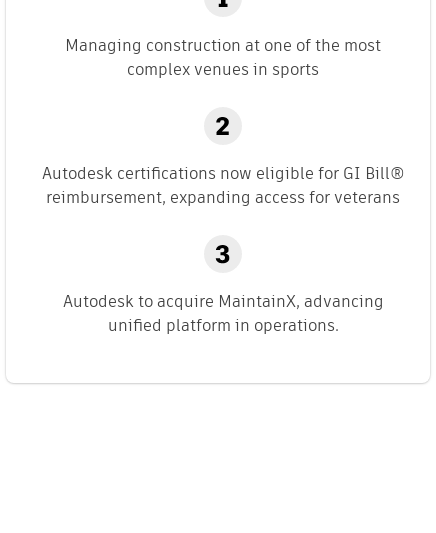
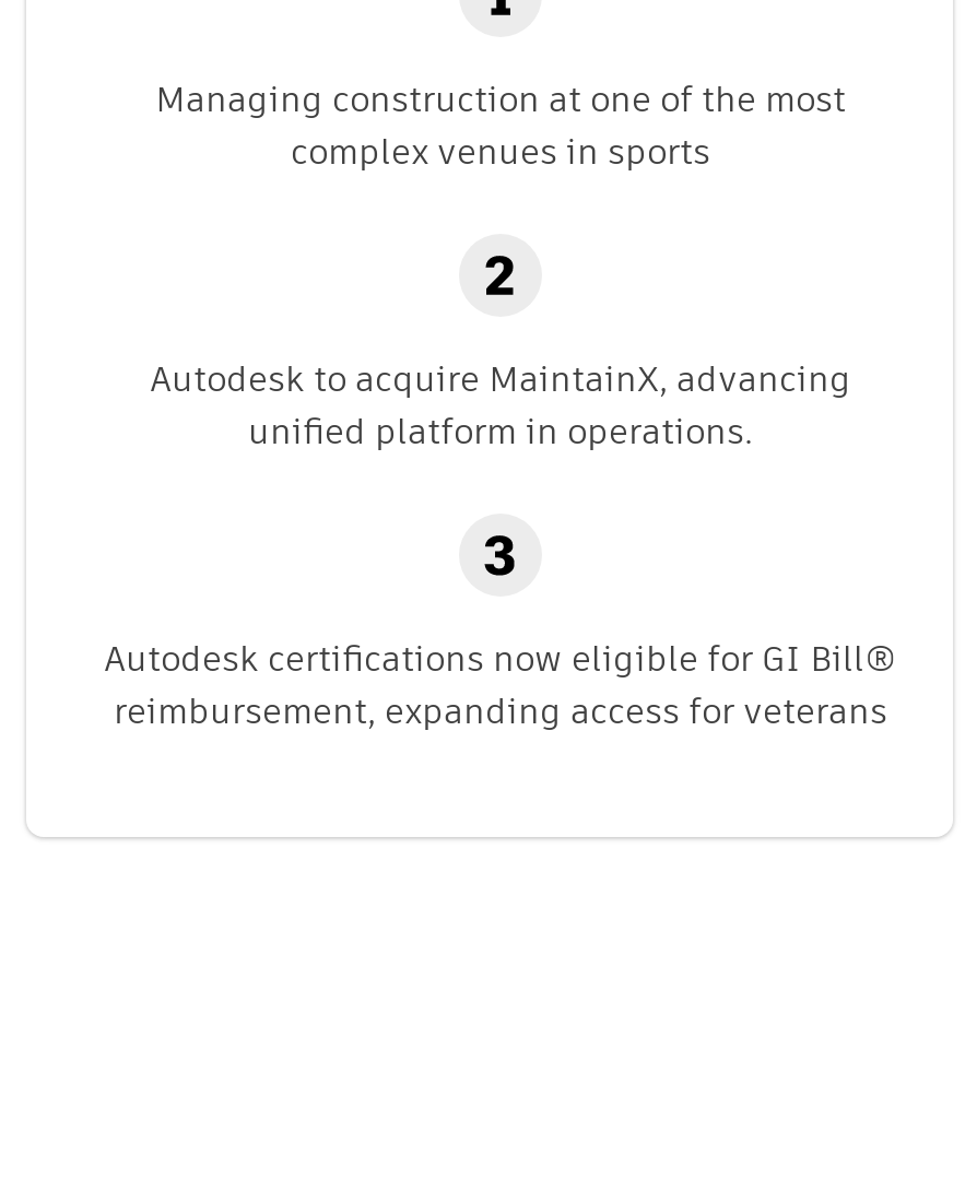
moved down: Autodesk certifications now eligible for GI Bill® | reimbursement, expanding access for veterans

moved up: Autodesk to acquire MaintainX, advancing | unified platform in operations.
